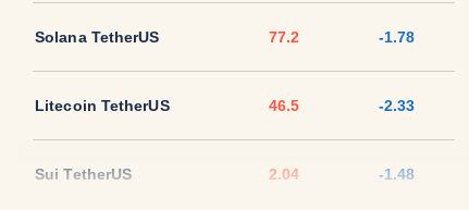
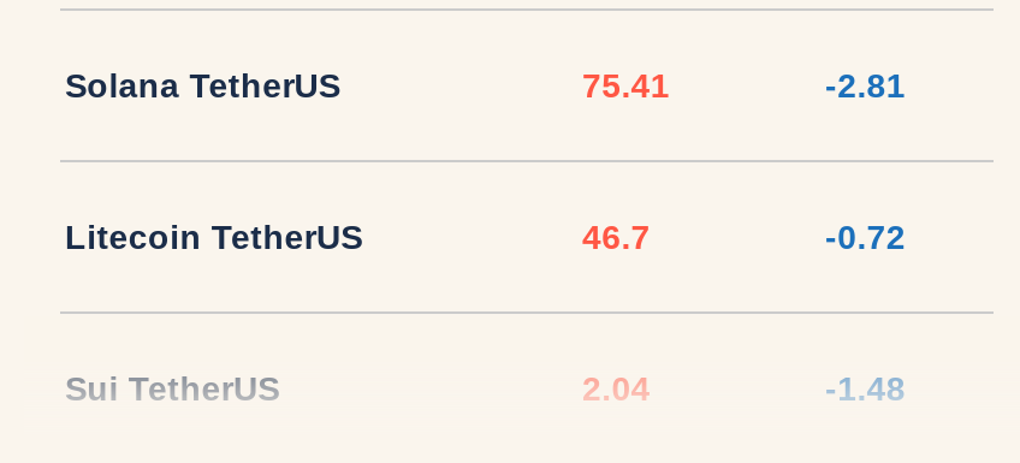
- 77.2
+ 75.41

- -1.78
+ -2.81

- 46.5
+ 46.7

- -2.33
+ -0.72
